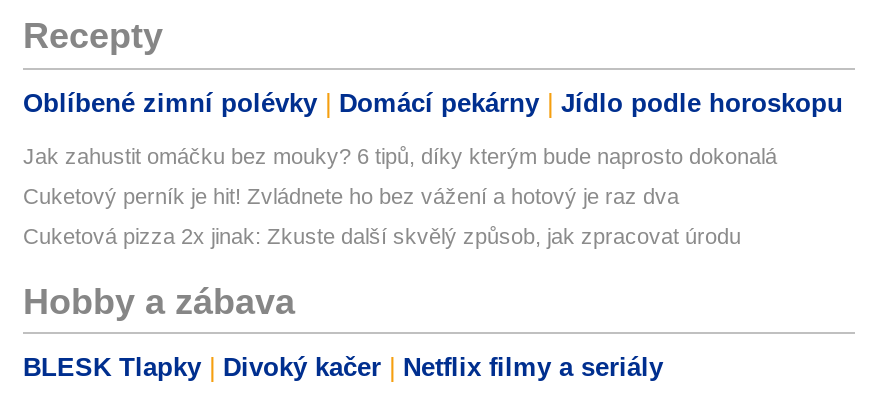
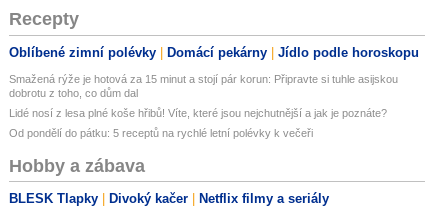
- Jak zahustit omáčku bez mouky? 6 tipů, díky kterým bude naprosto dokonalá
+ Smažená rýže je hotová za 15 minut a stojí pár korun: Připravte si tuhle asijskou
+ dobrotu z toho, co dům dal

- Cuketový perník je hit! Zvládnete ho bez vážení a hotový je raz dva
+ Lidé nosí z lesa plné koše hřibů! Víte, které jsou nejchutnější a jak je poznáte?

- Cuketová pizza 2x jinak: Zkuste další skvělý způsob, jak zpracovat úrodu
+ Od pondělí do pátku: 5 receptů na rychlé letní polévky k večeři
